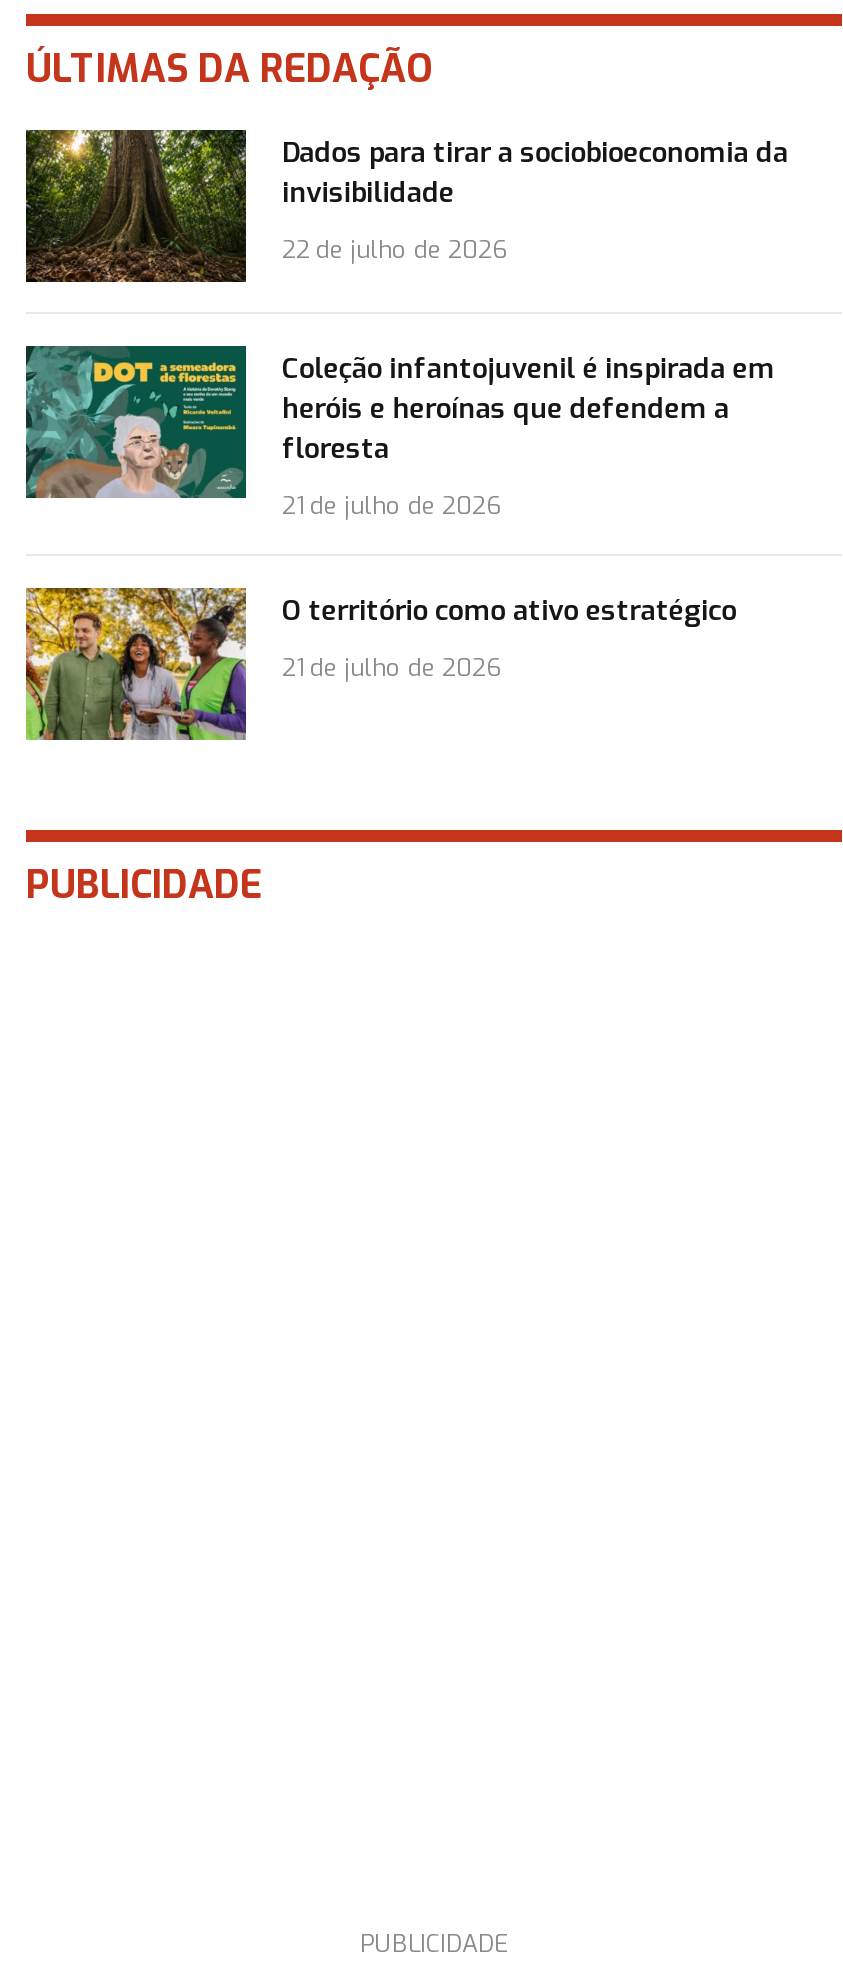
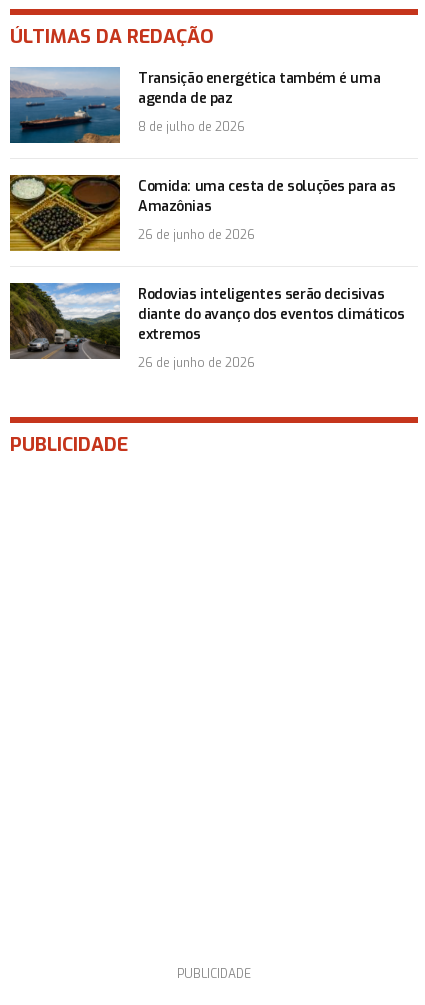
- [image]
- Dados para tirar a sociobioeconomia da
- invisibilidade
+ [image]
+ Transição energética também é uma
+ agenda de paz

- 22 de julho de 2026
+ 8 de julho de 2026

- [image]
- Coleção infantojuvenil é inspirada em
- heróis e heroínas que defendem a
- floresta
+ [image]
+ Comida: uma cesta de soluções para as
+ Amazônias

- 21 de julho de 2026
+ 26 de junho de 2026

- [image]
- O território como ativo estratégico
+ [image]
+ Rodovias inteligentes serão decisivas
+ diante do avanço dos eventos climáticos
+ extremos

- 21 de julho de 2026
+ 26 de junho de 2026
